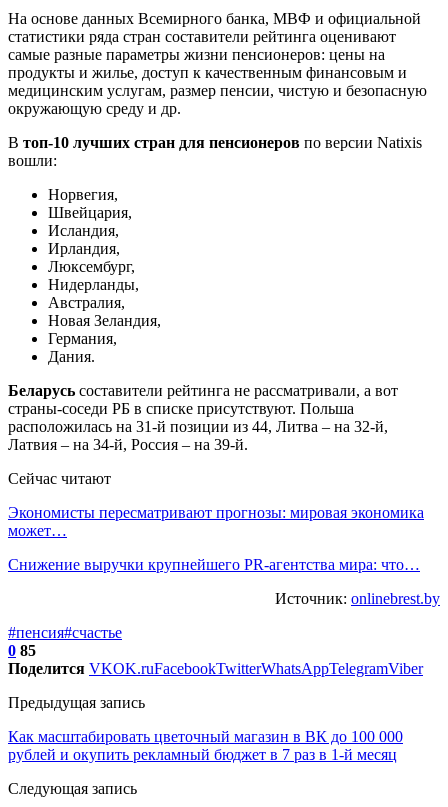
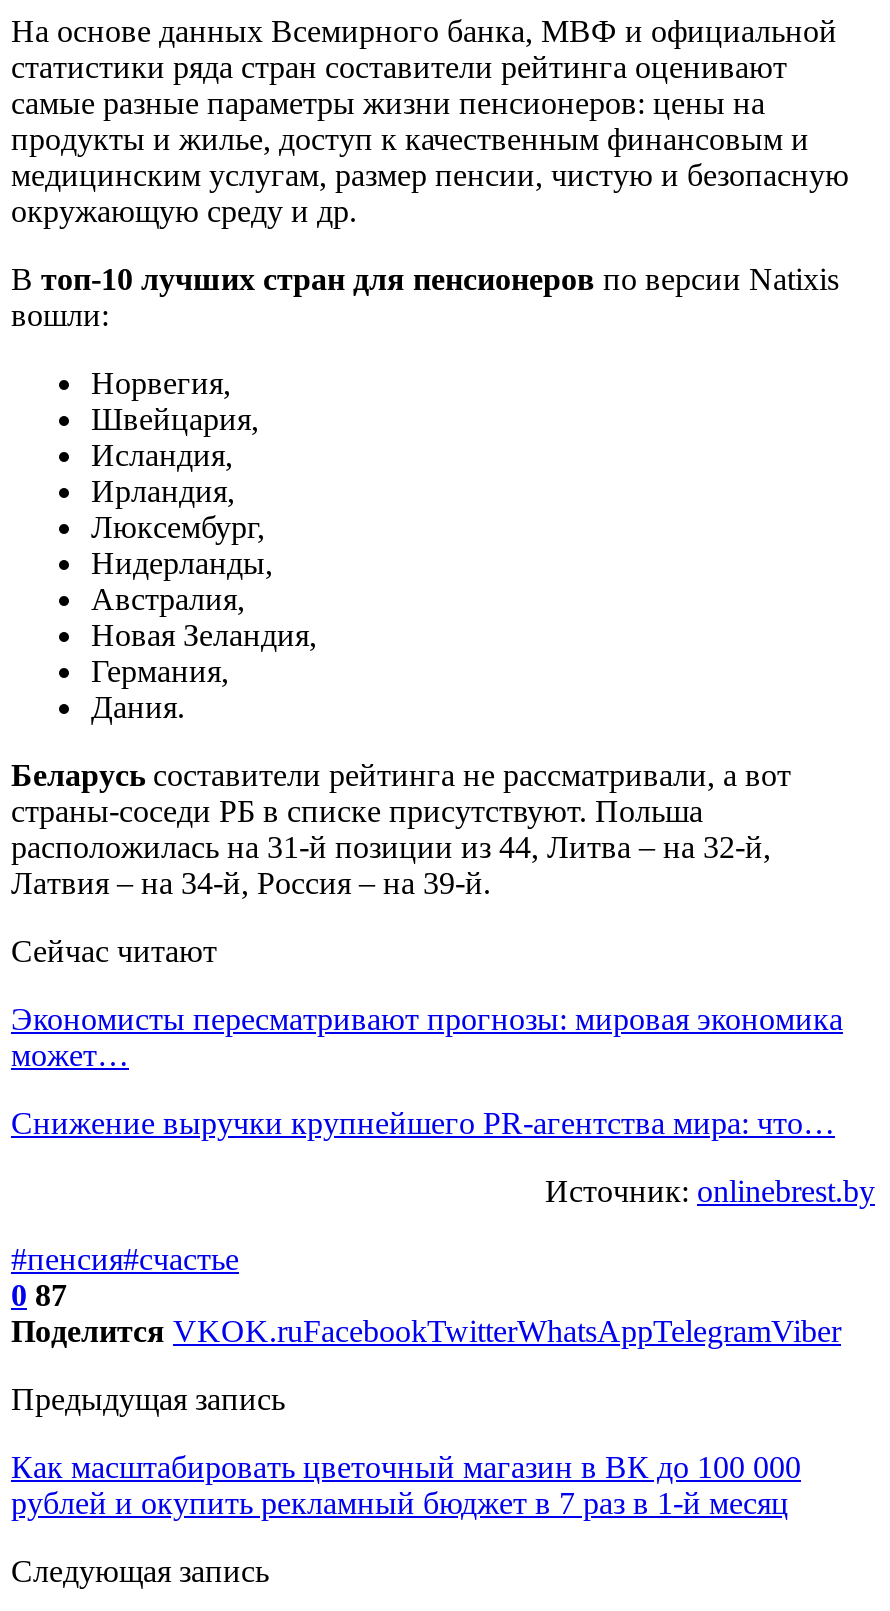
- 0 85
+ 0 87
